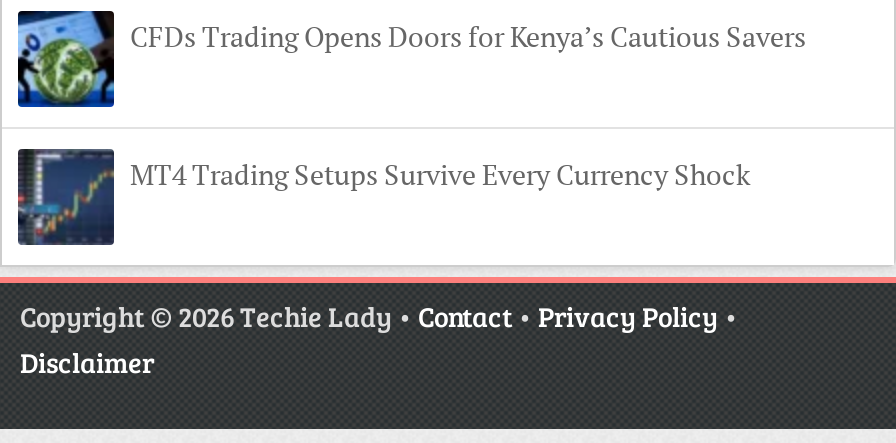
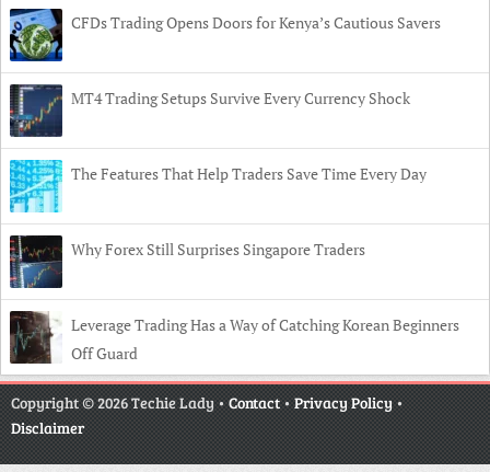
+ [image]
+ The Features That Help Traders Save Time Every Day

+ [image]
+ Why Forex Still Surprises Singapore Traders

+ [image]
+ Leverage Trading Has a Way of Catching Korean Beginners
+ Off Guard
